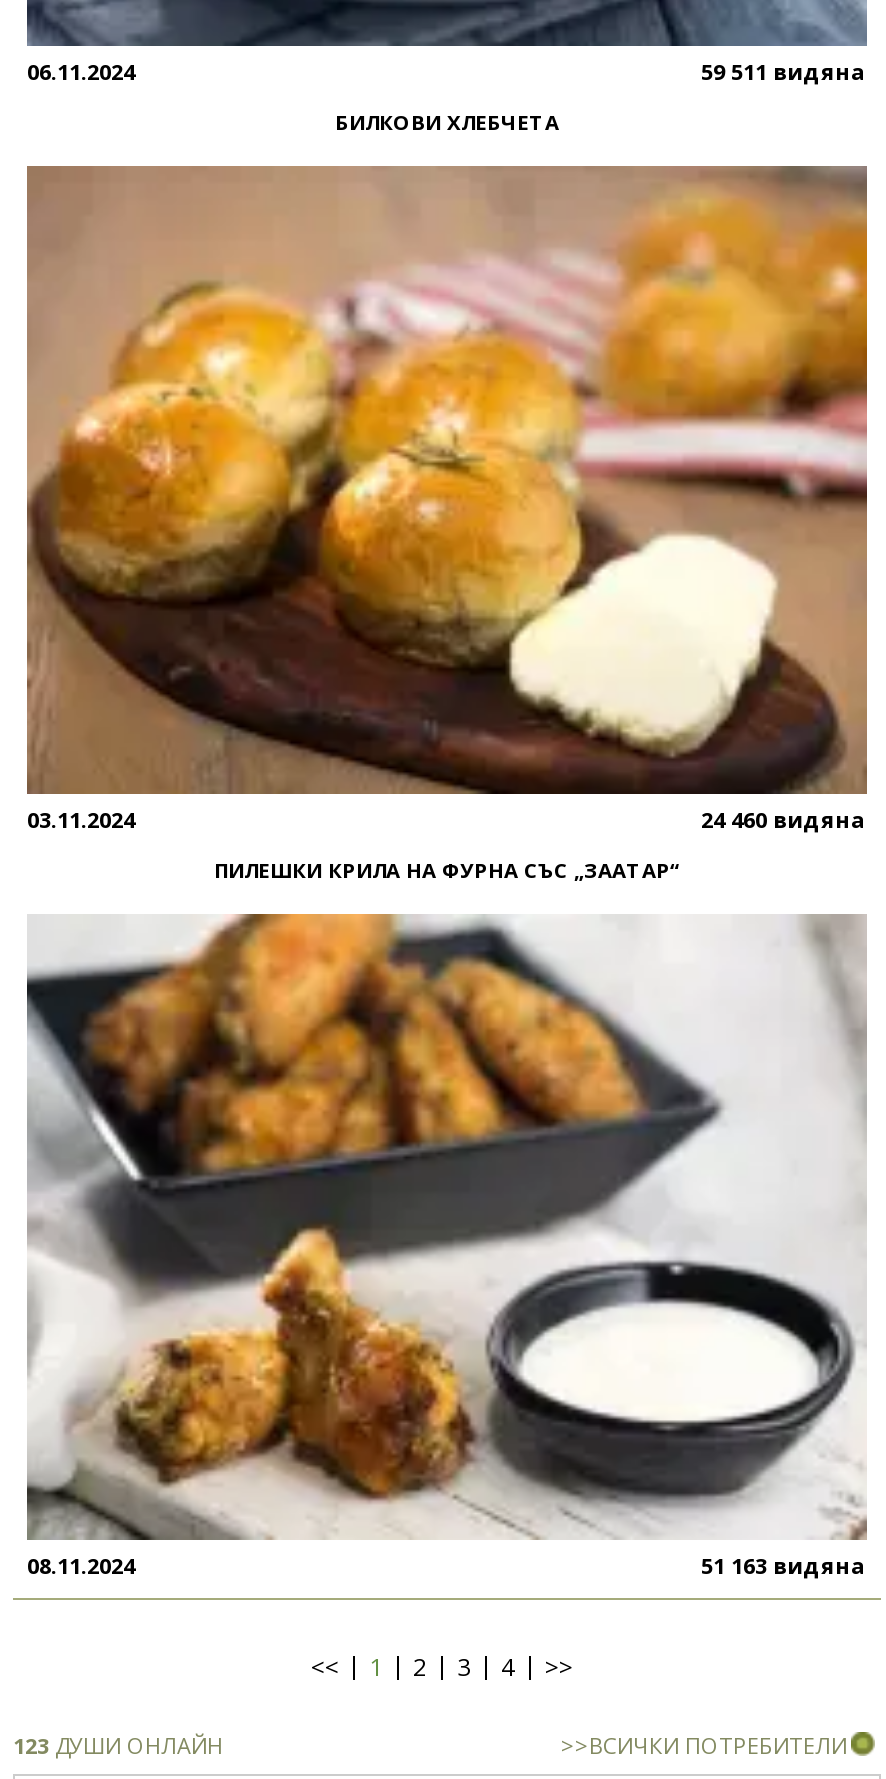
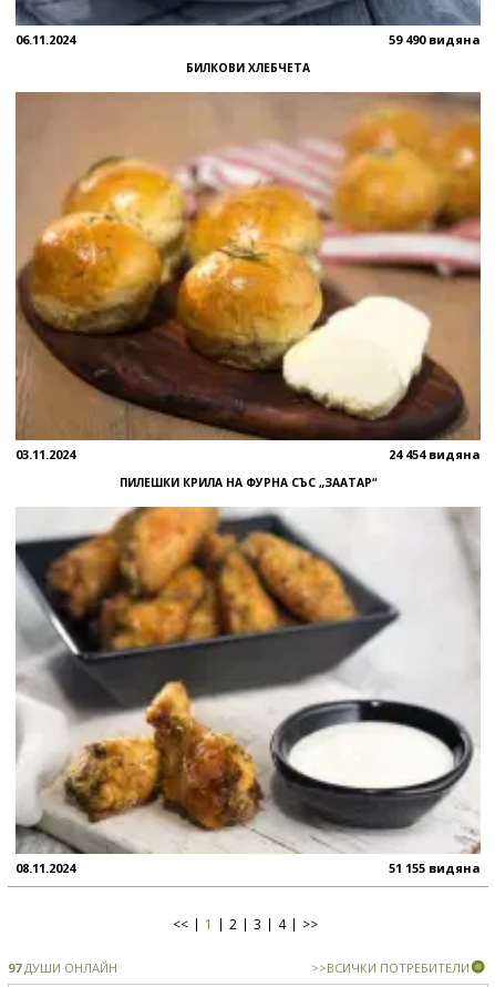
- 59 511 видяна
+ 59 490 видяна

- 24 460 видяна
+ 24 454 видяна

- 51 163 видяна
+ 51 155 видяна

- 123 ДУШИ ОНЛАЙН
+ 97 ДУШИ ОНЛАЙН
